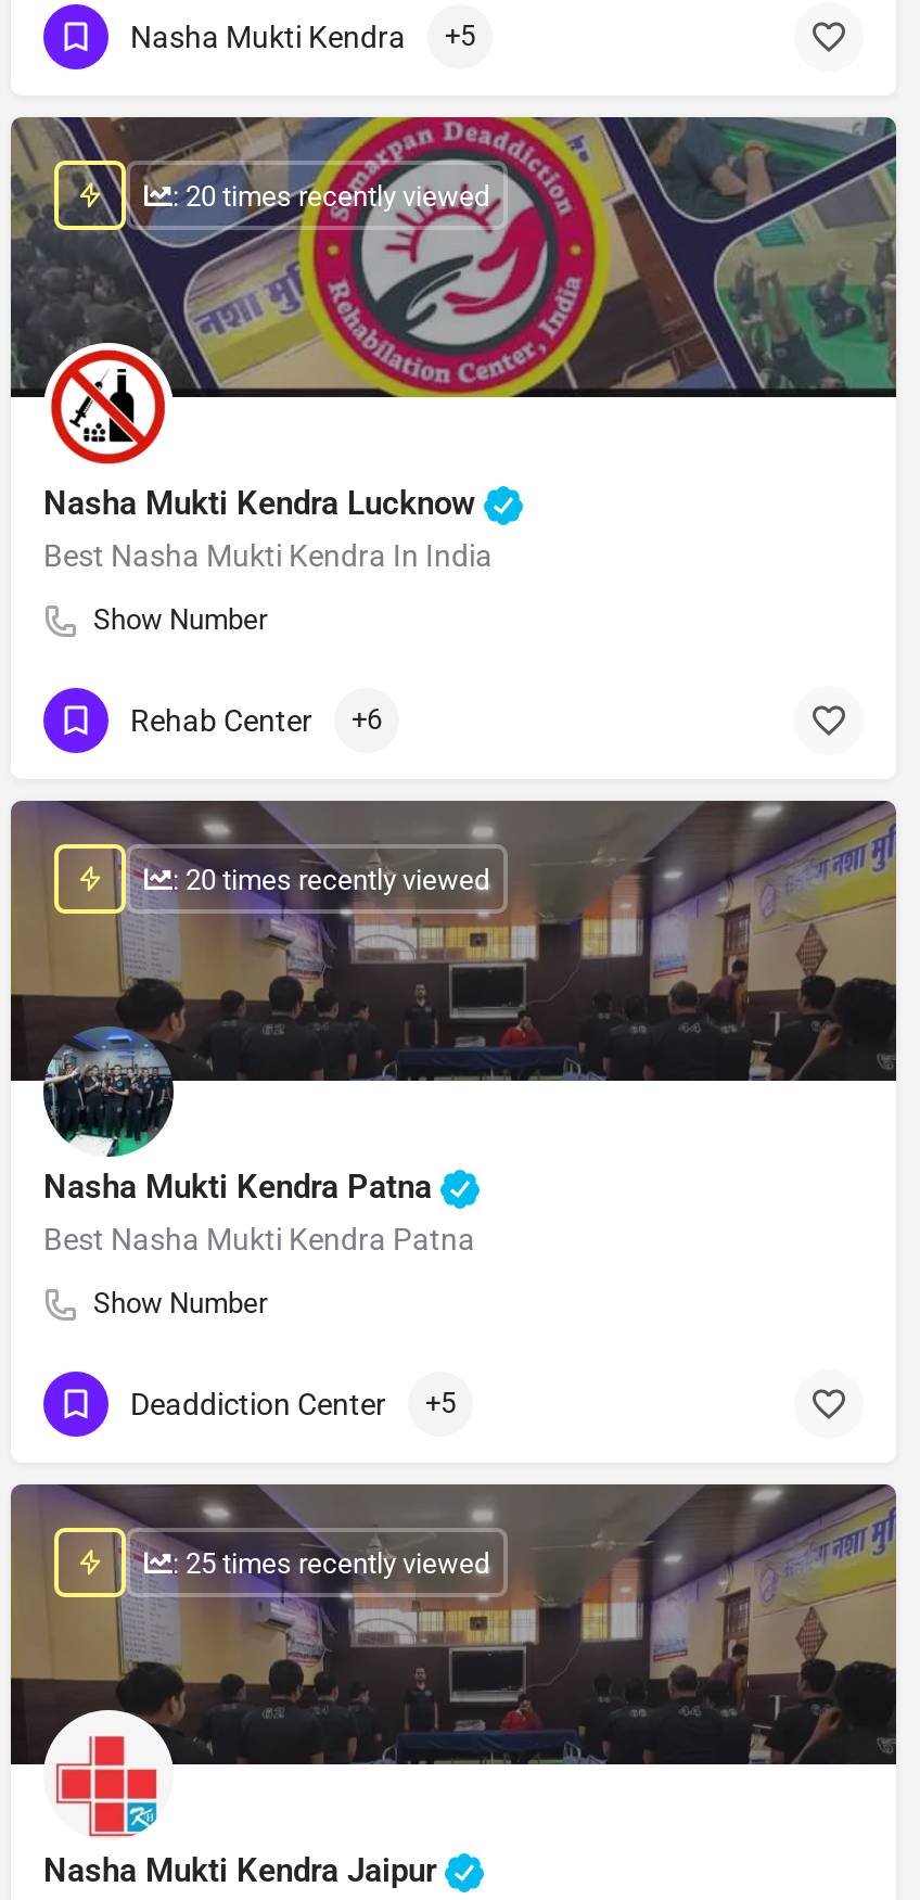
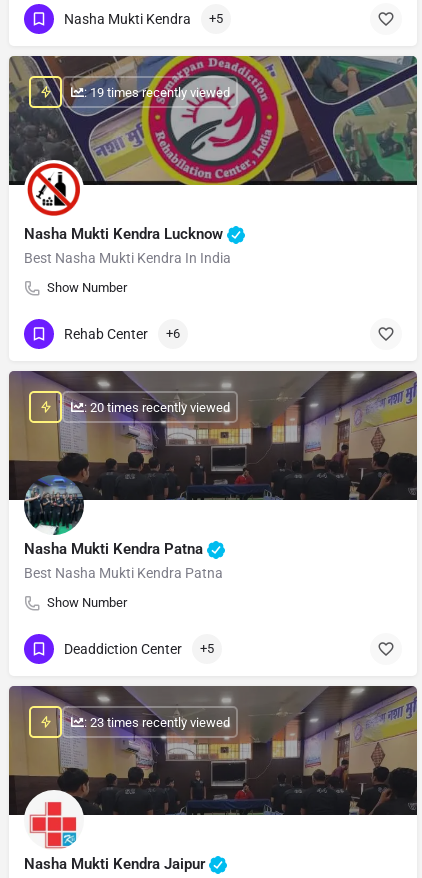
- : 20 times recently viewed
+ : 19 times recently viewed

- : 25 times recently viewed
+ : 23 times recently viewed
